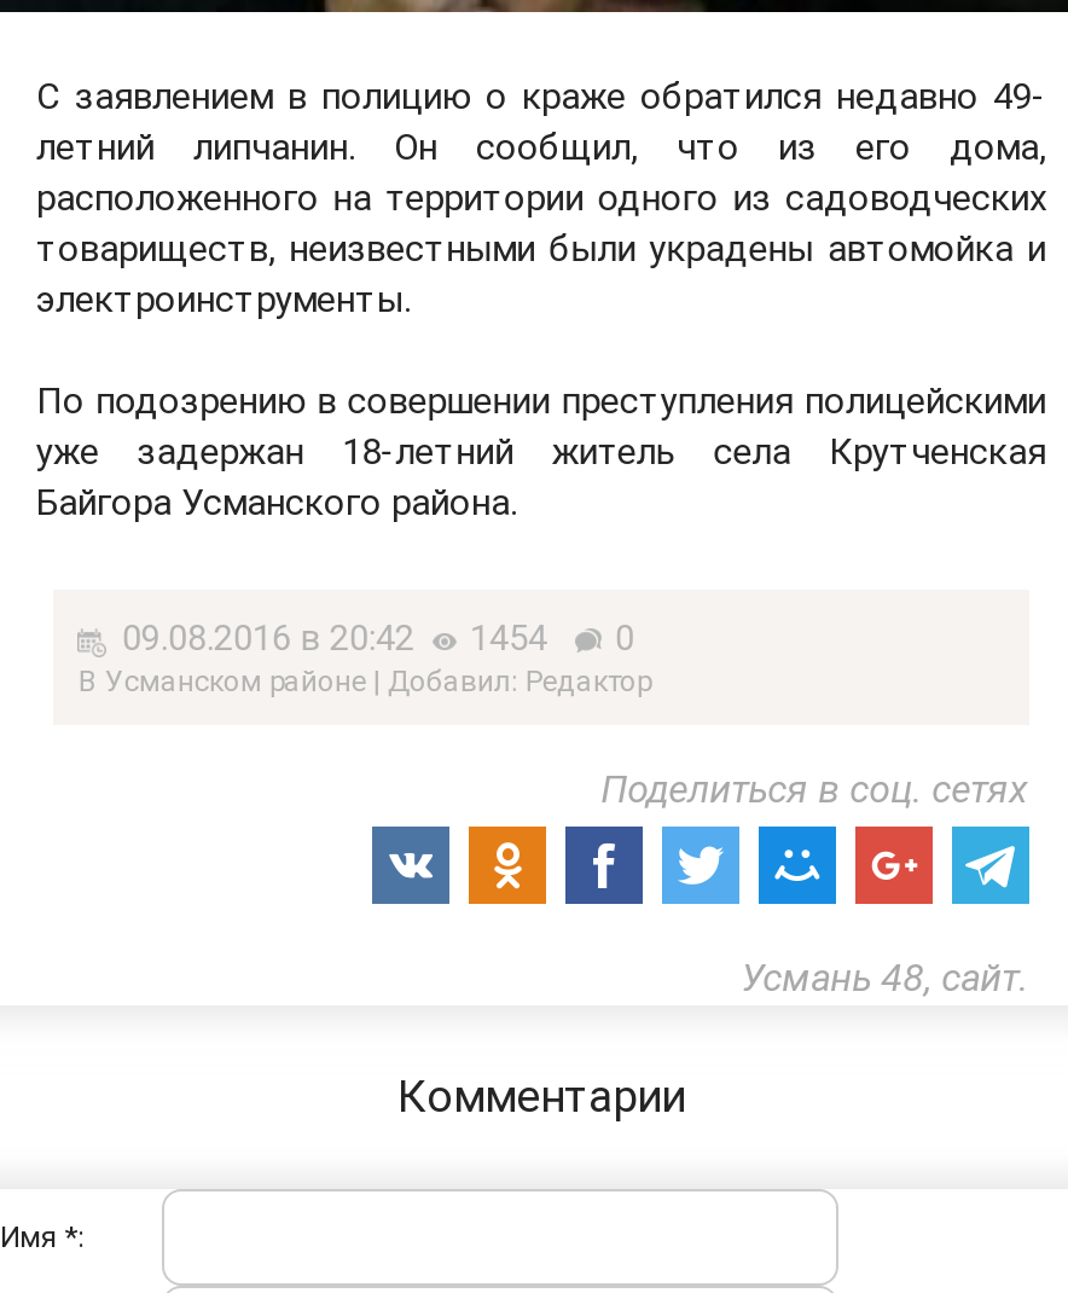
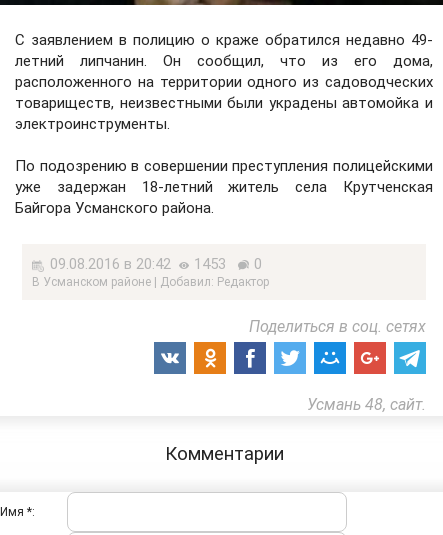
- 09.08.2016 в 20:42 1454 0
+ 09.08.2016 в 20:42 1453 0
